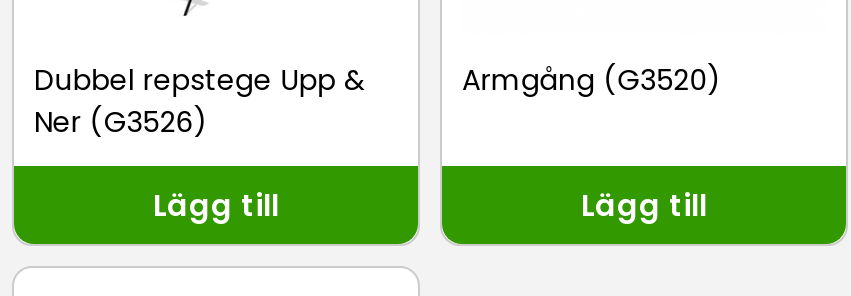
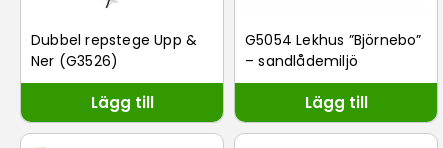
- Armgång (G3520)
+ G5054 Lekhus ”Björnebo”
+ – sandlådemiljö
